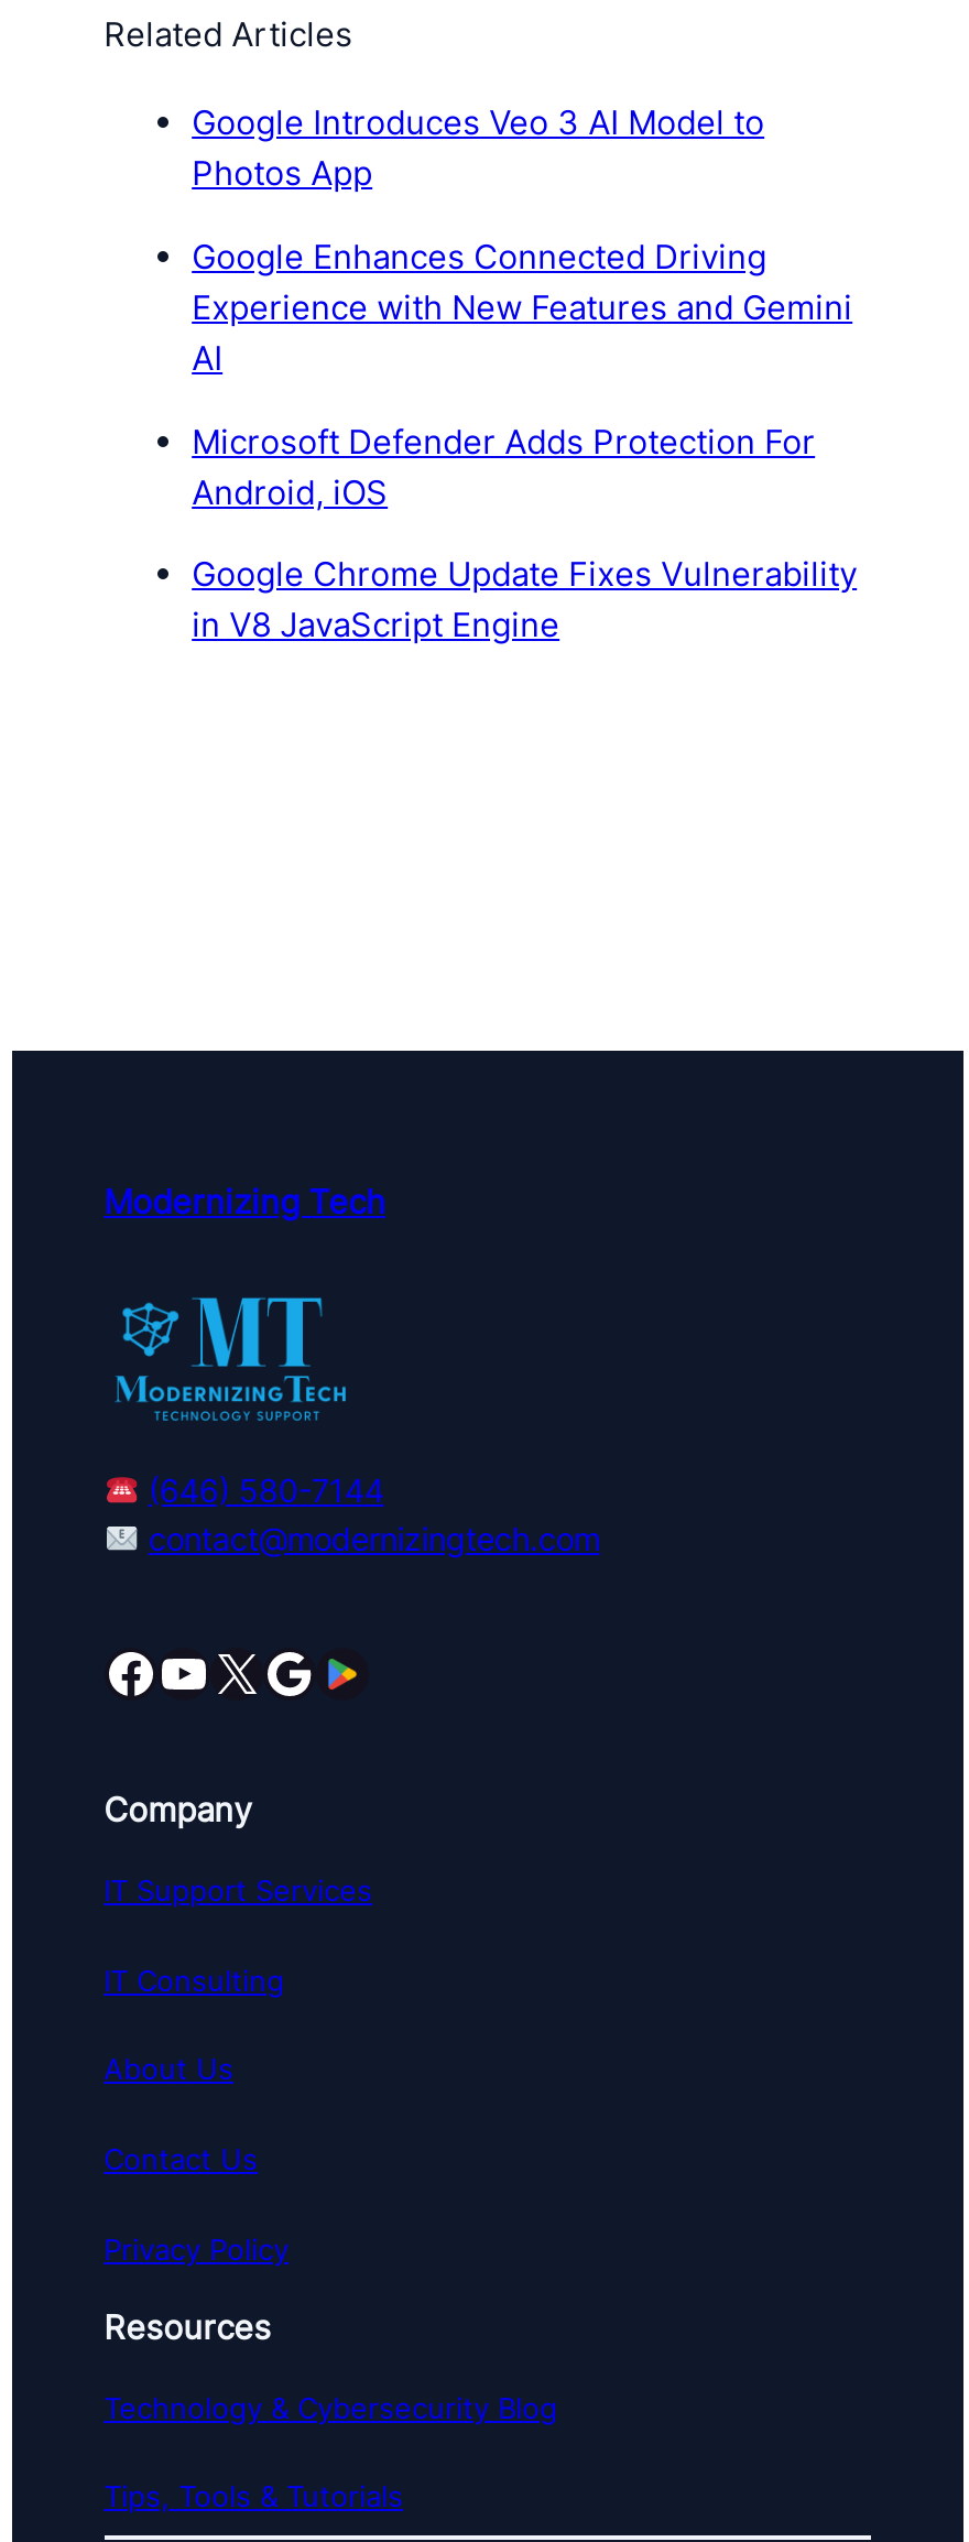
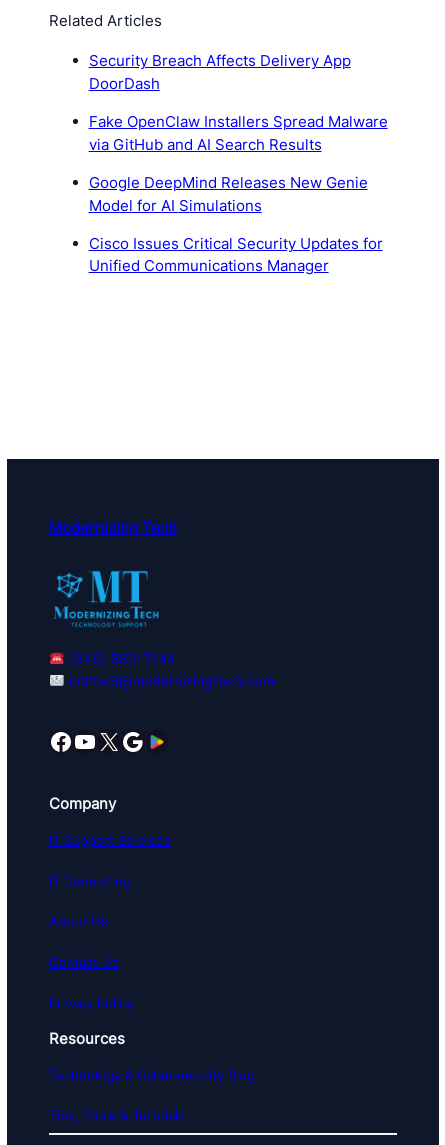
- Google Introduces Veo 3 AI Model to
- Photos App
+ Security Breach Affects Delivery App
+ DoorDash

- Google Enhances Connected Driving
- Experience with New Features and Gemini
- AI
+ Fake OpenClaw Installers Spread Malware
+ via GitHub and AI Search Results

- Microsoft Defender Adds Protection For
- Android, iOS
+ Google DeepMind Releases New Genie
+ Model for AI Simulations

- Google Chrome Update Fixes Vulnerability
- in V8 JavaScript Engine
+ Cisco Issues Critical Security Updates for
+ Unified Communications Manager
